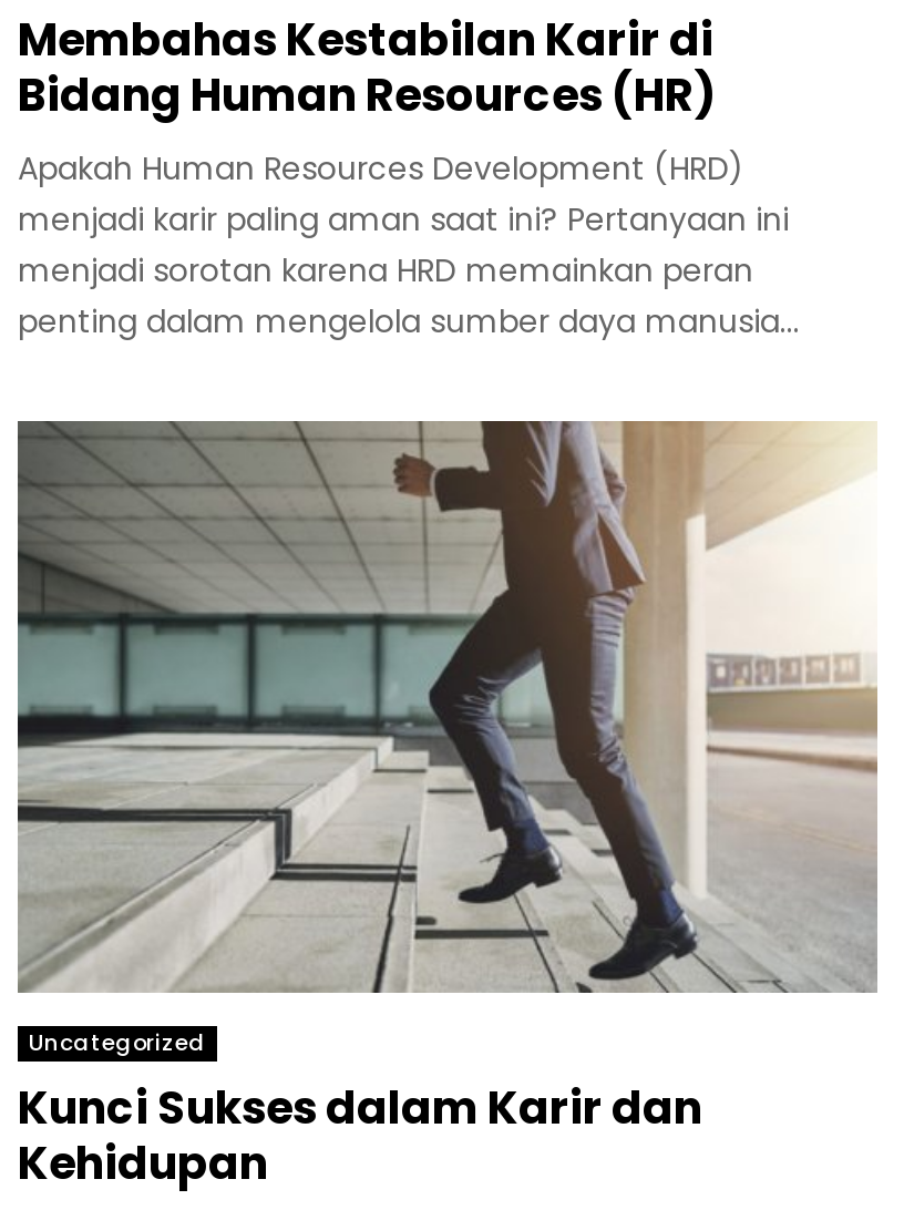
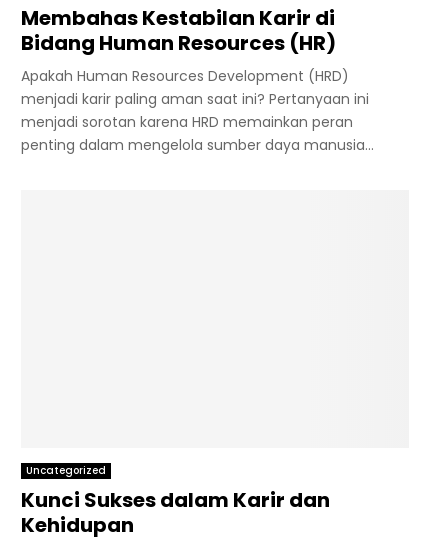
- [image]
